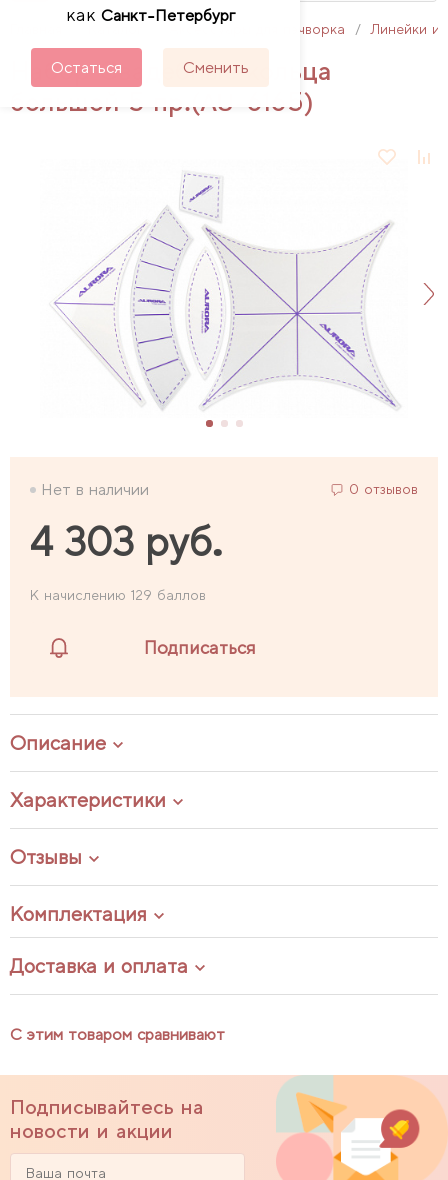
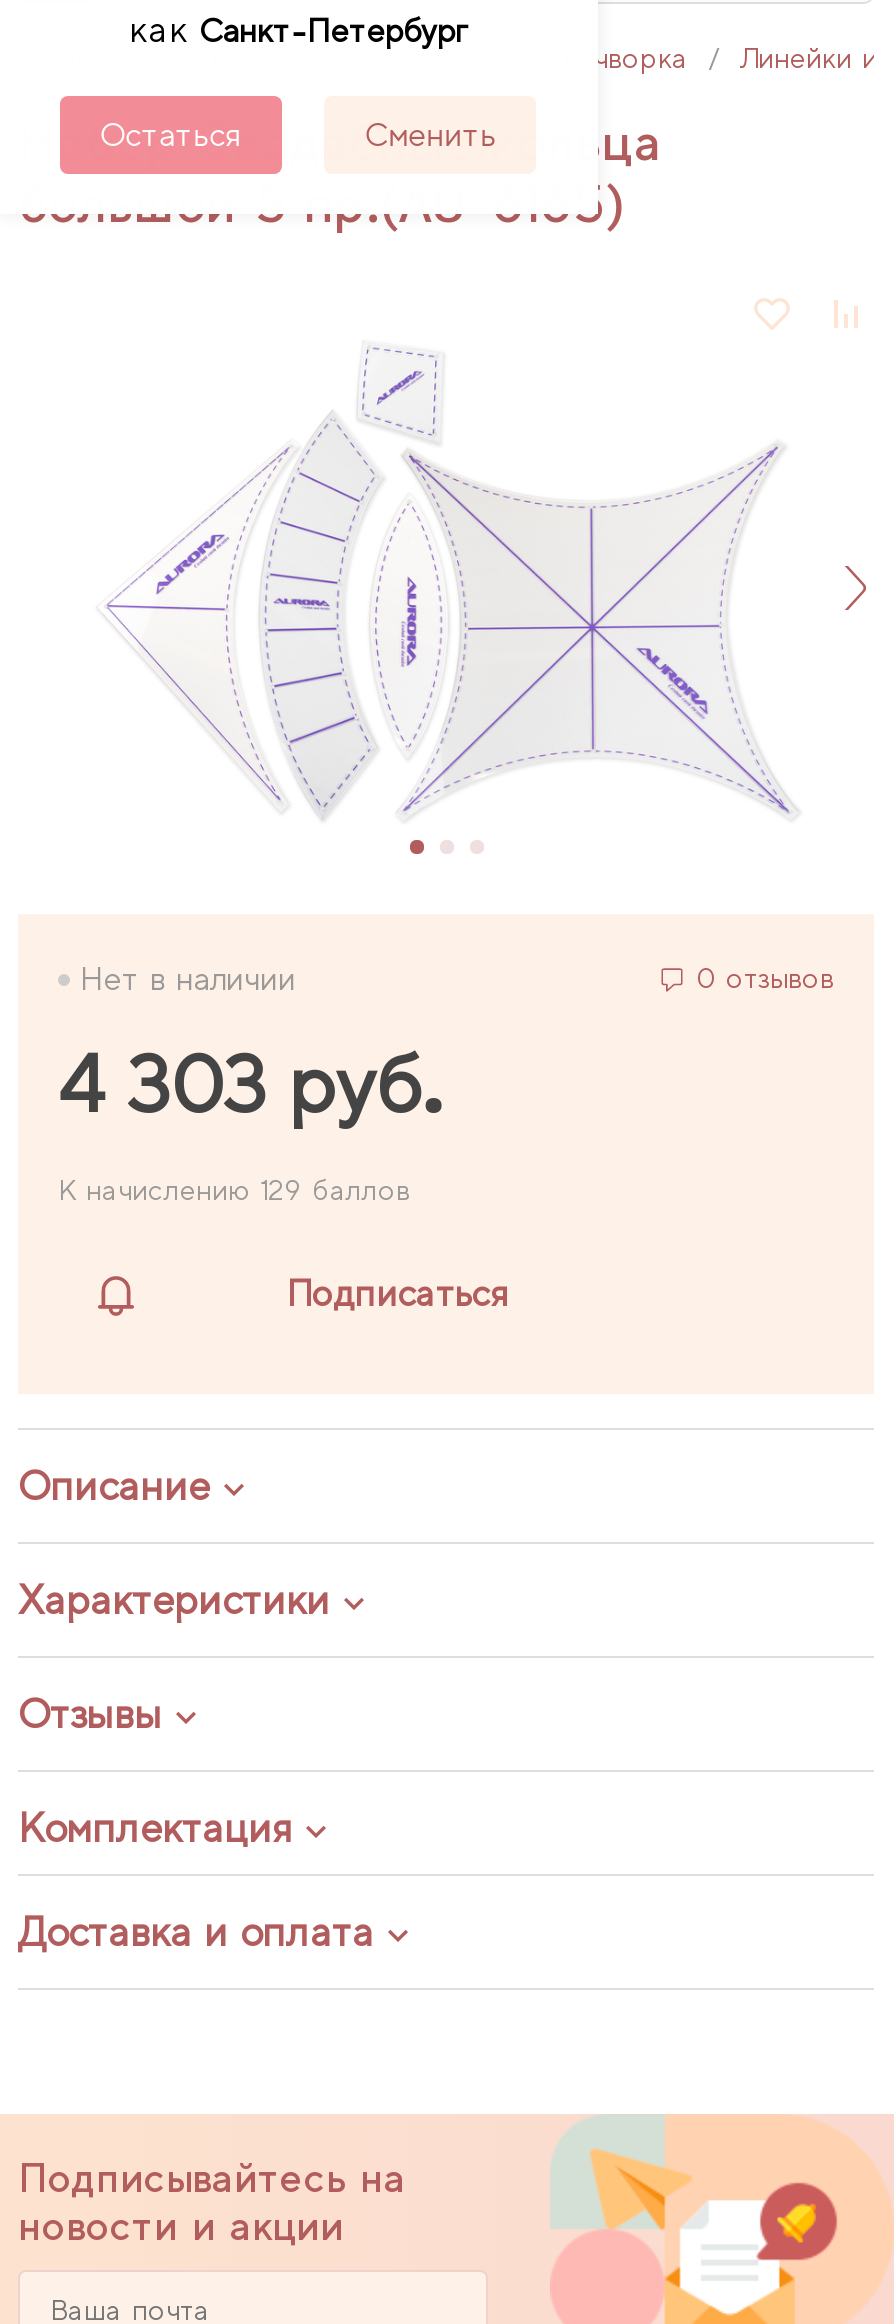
- С этим товаром сравнивают
